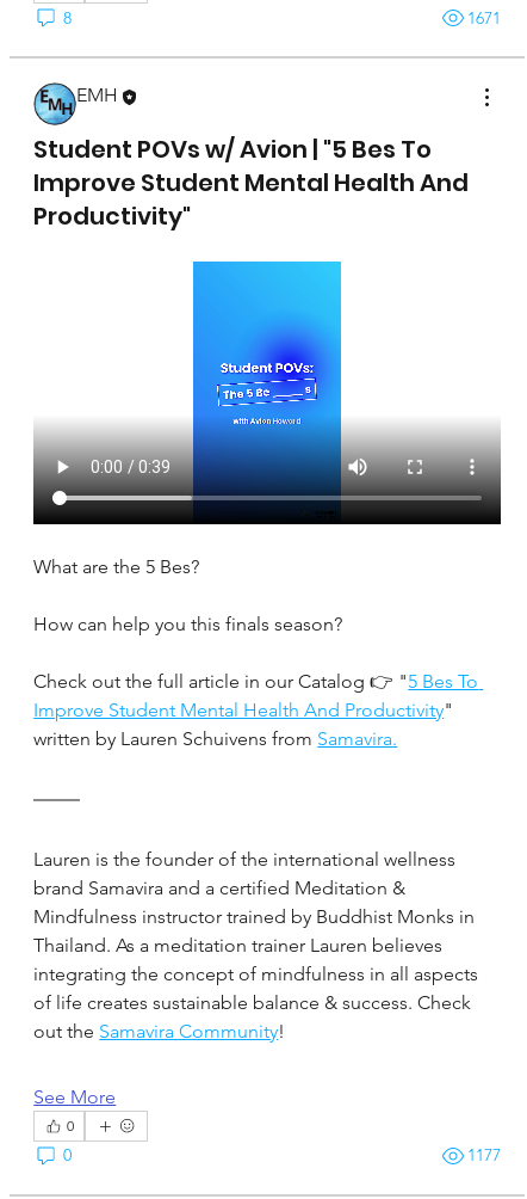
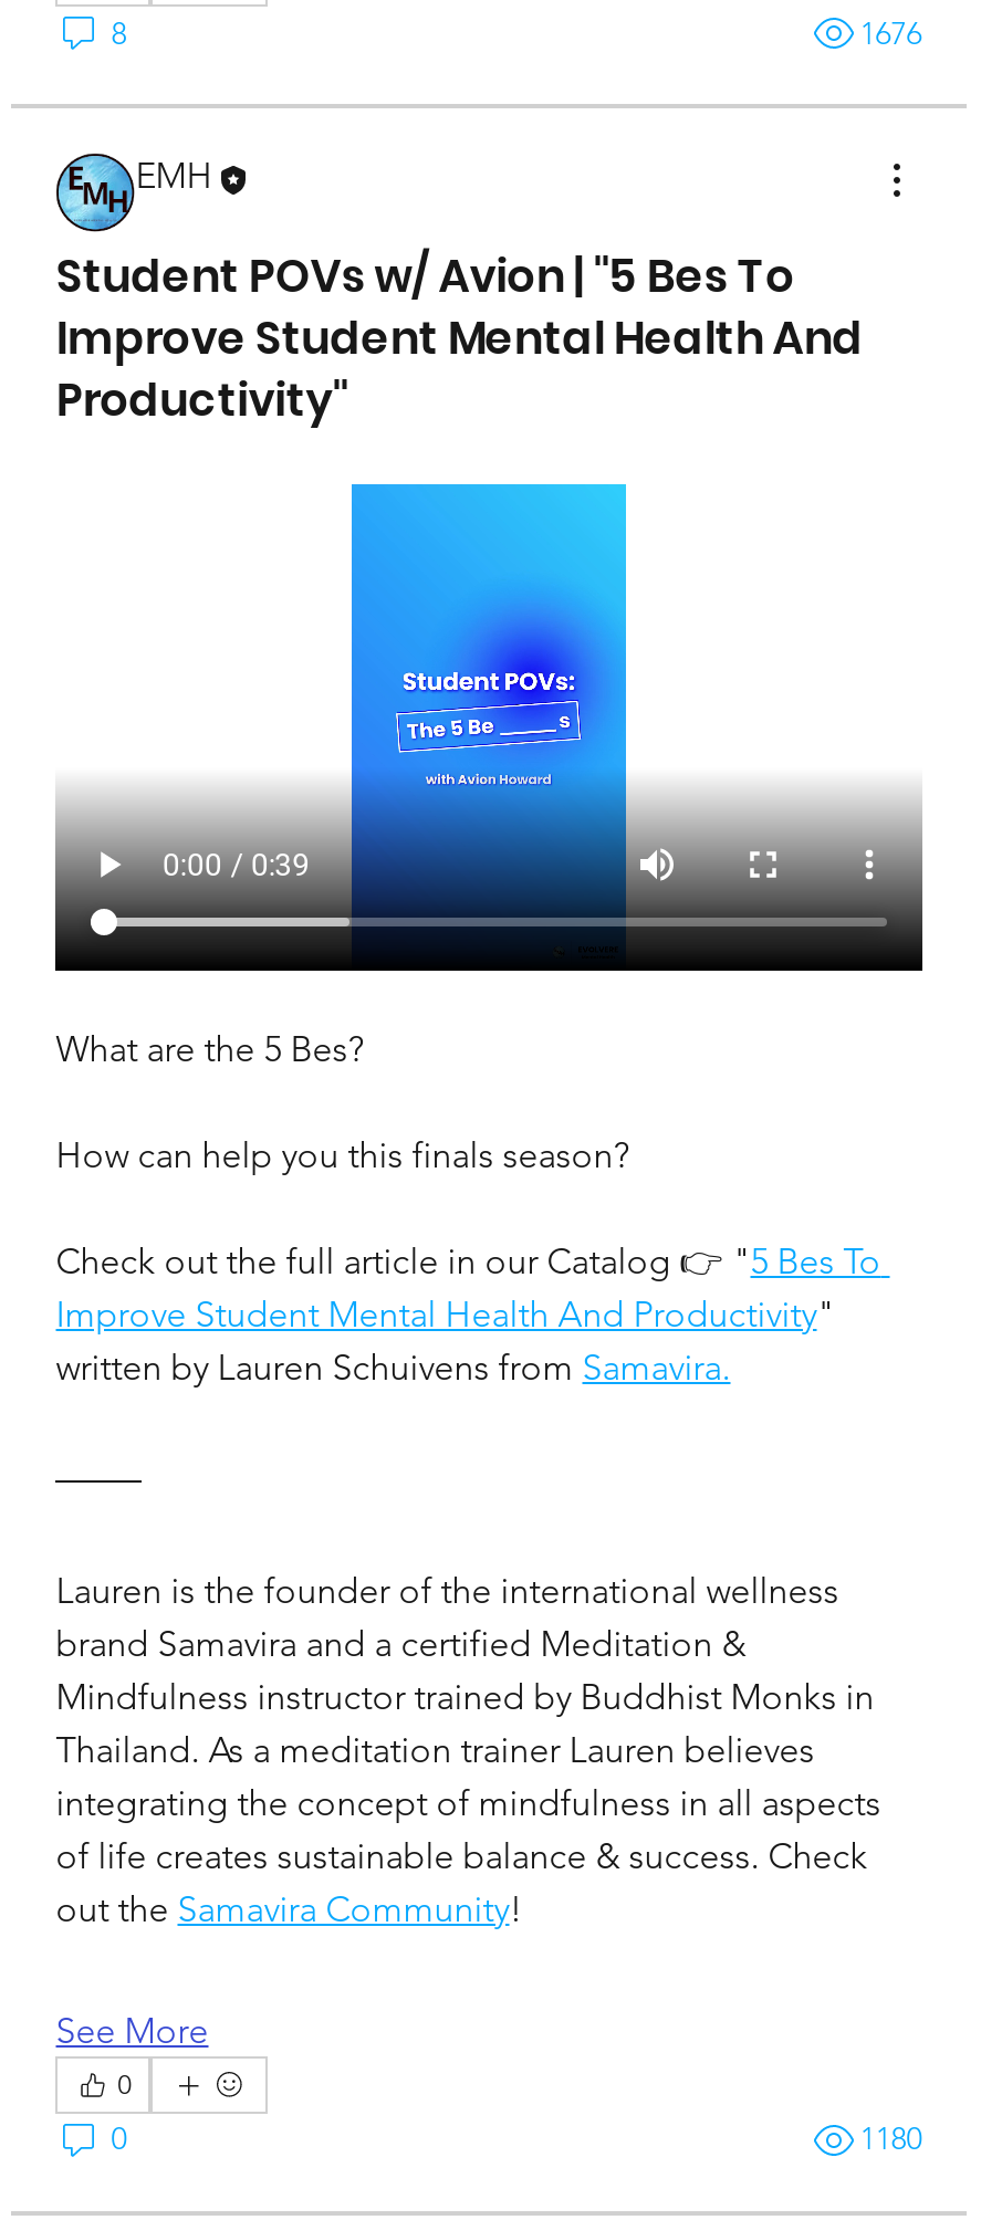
- 1671
+ 1676

- 1177
+ 1180
